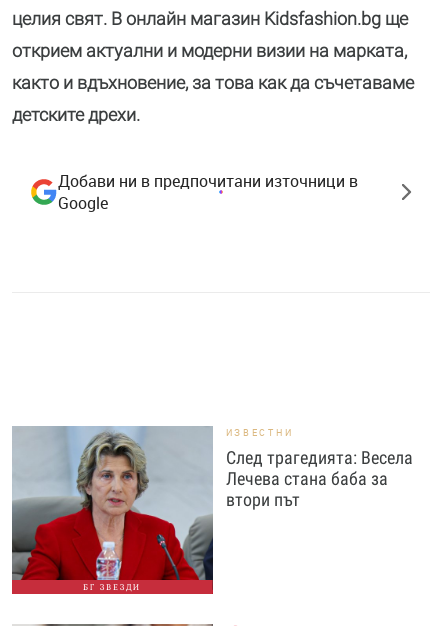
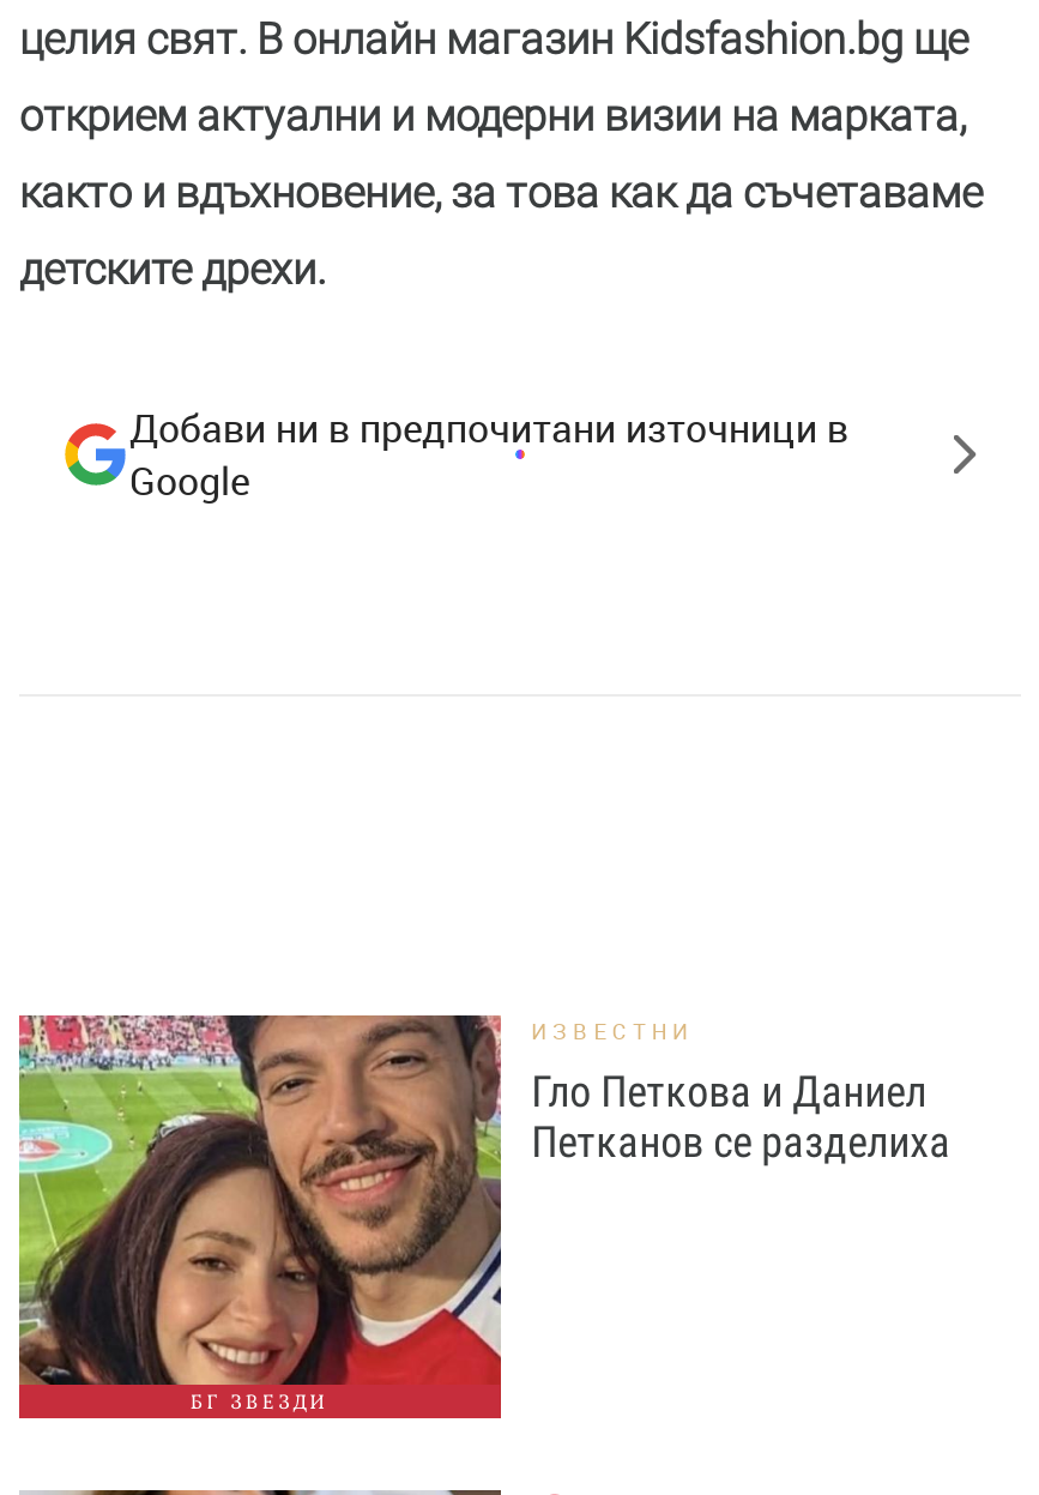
- [image]
- След трагедията: Весела
- Лечева стана баба за
- втори път
+ [image]
+ Гло Петкова и Даниел
+ Петканов се разделиха
